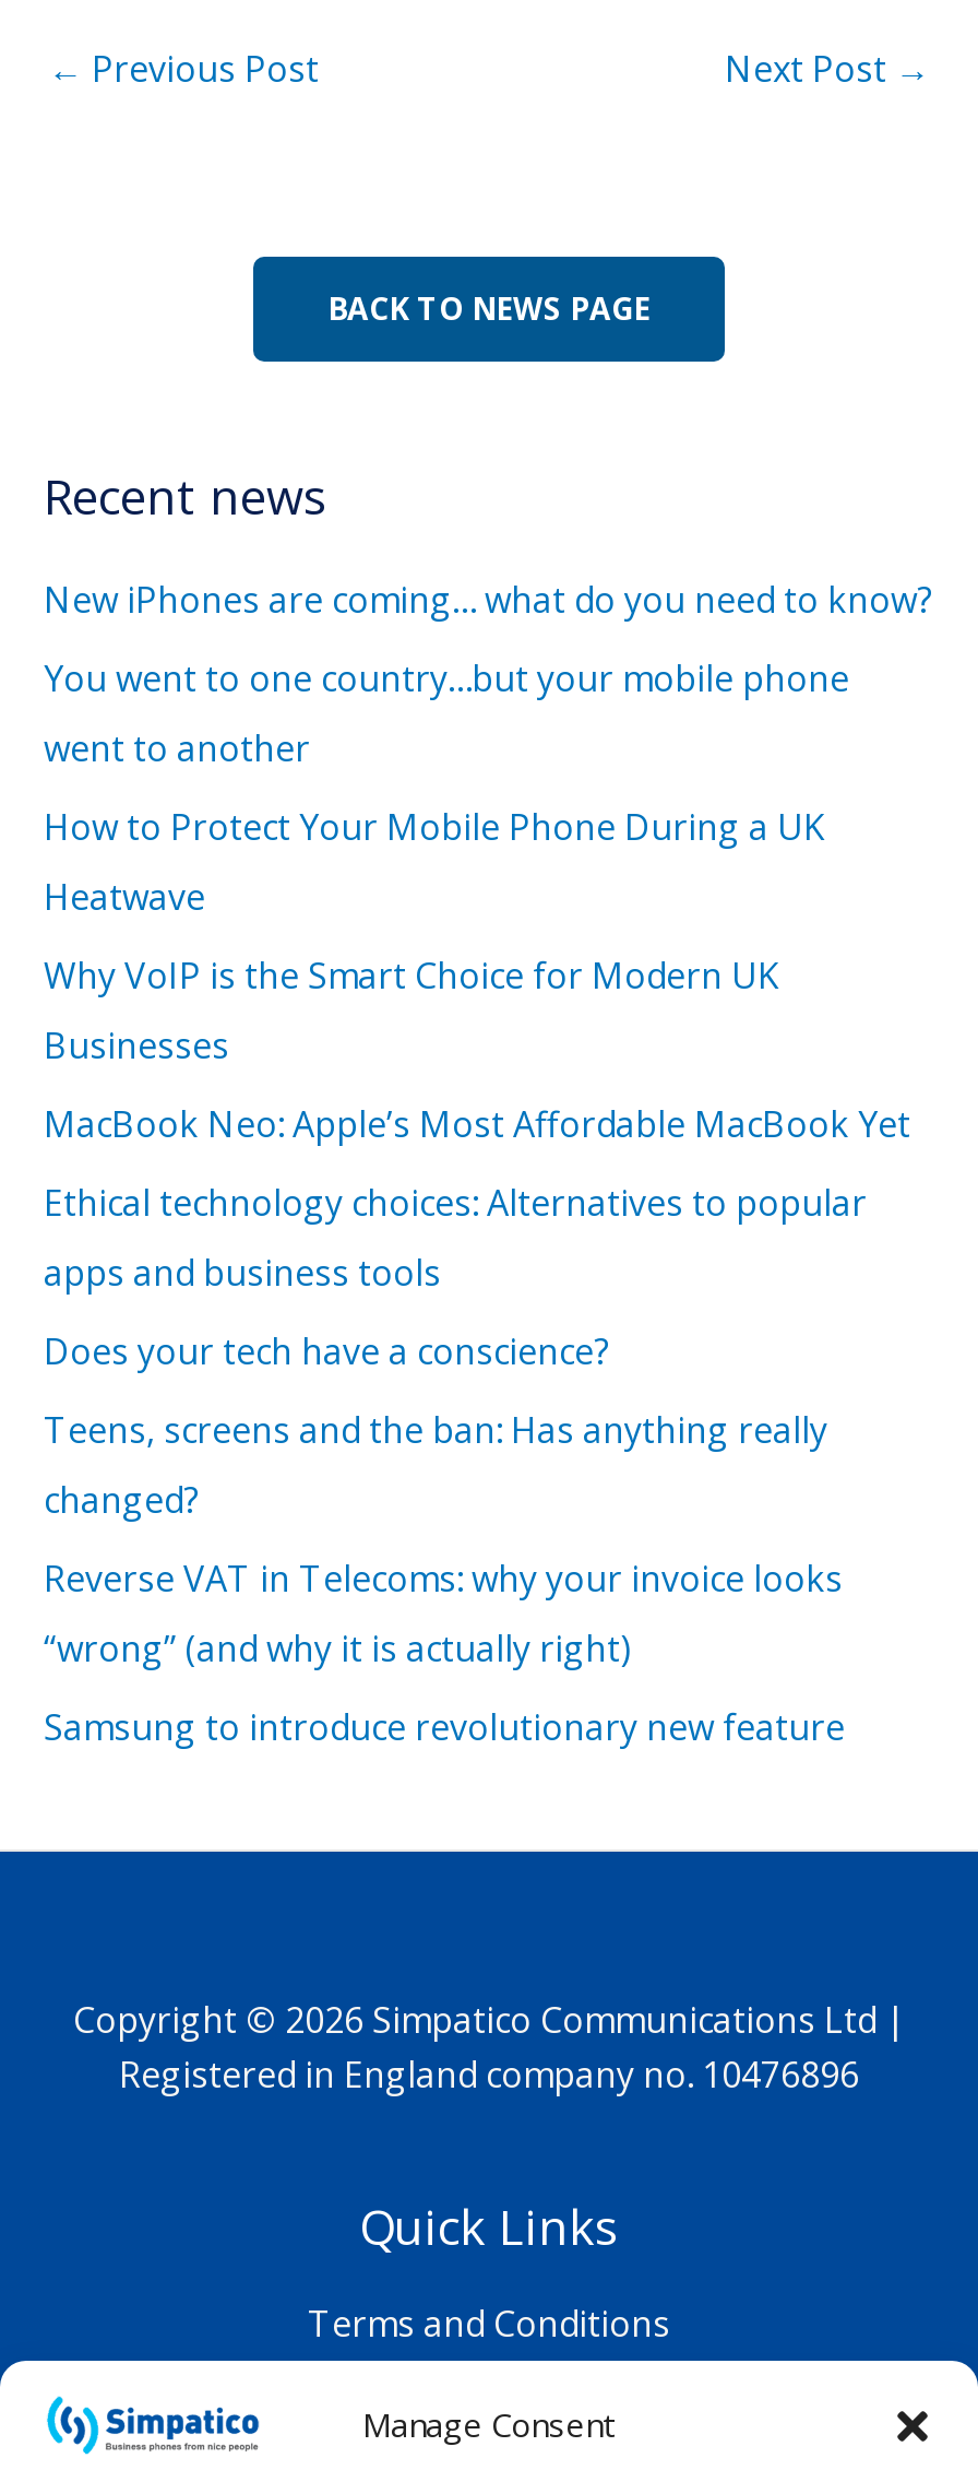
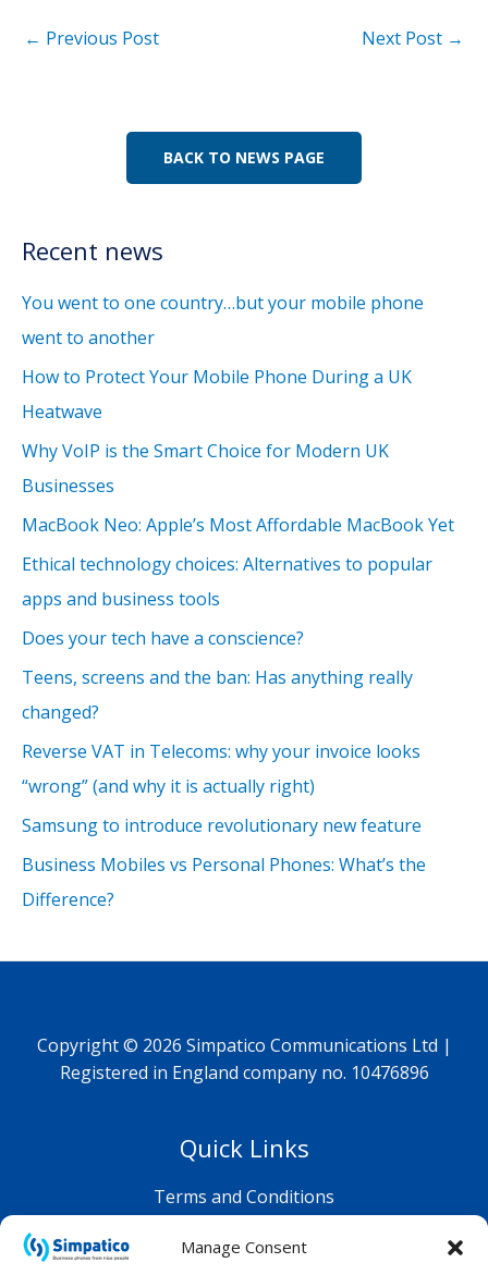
- New iPhones are coming… what do you need to know?

moved up: You went to one country…but your mobile phone | went to another | How to Protect Your Mobile Phone During a UK | ... | “wrong” (and why it is actually right) | Samsung to introduce revolutionary new feature

+ Business Mobiles vs Personal Phones: What’s the
+ Difference?
